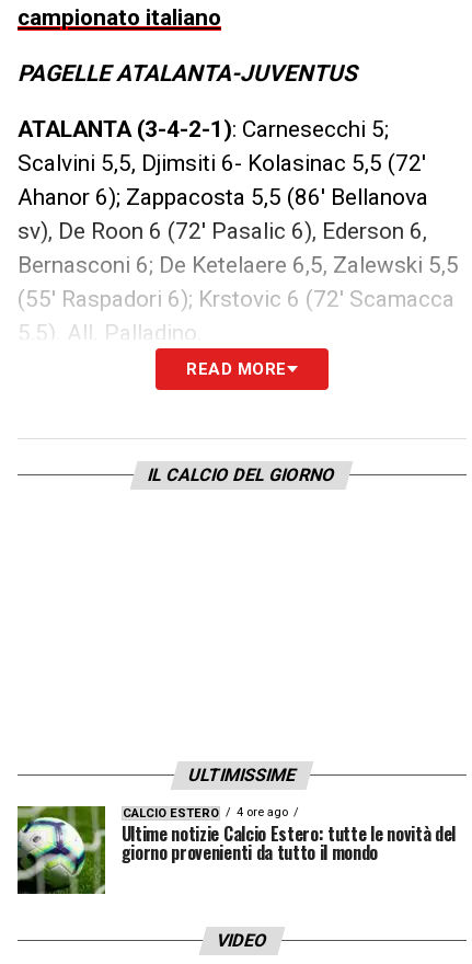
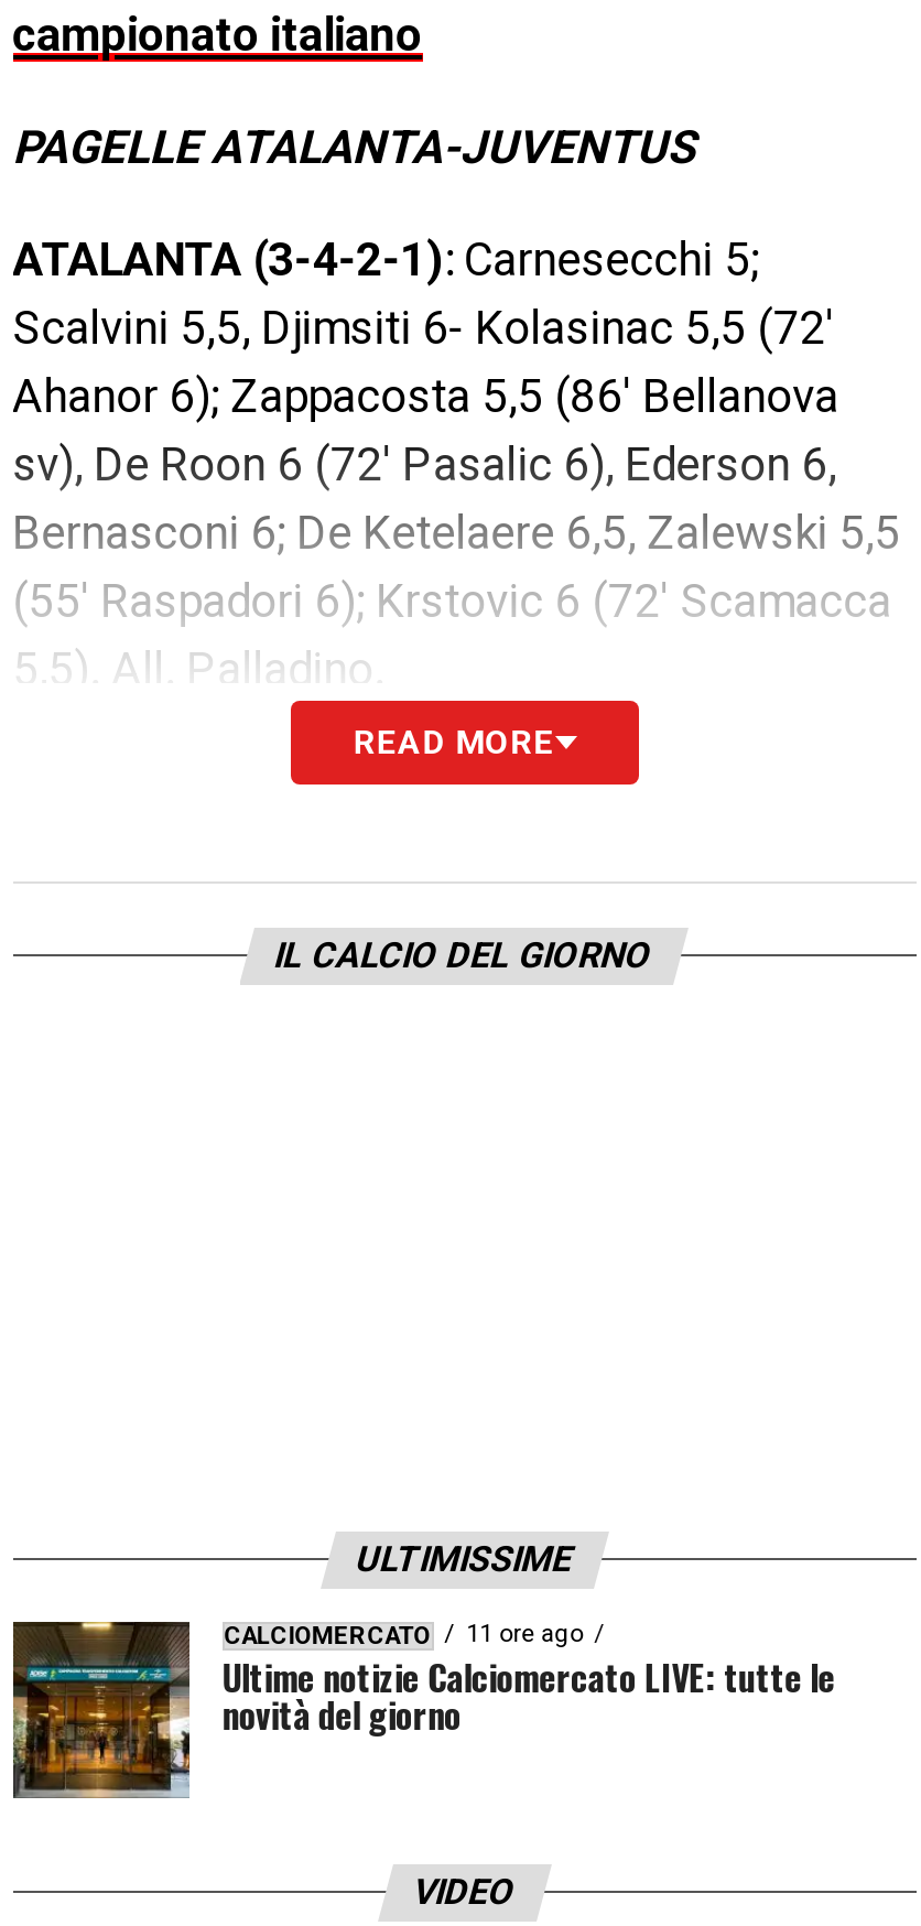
- [image]
- CALCIO ESTERO
- 4 ore ago
- Ultime notizie Calcio Estero: tutte le novità del
- giorno provenienti da tutto il mondo
+ [image]
+ CALCIOMERCATO
+ 11 ore ago
+ Ultime notizie Calciomercato LIVE: tutte le
+ novità del giorno
